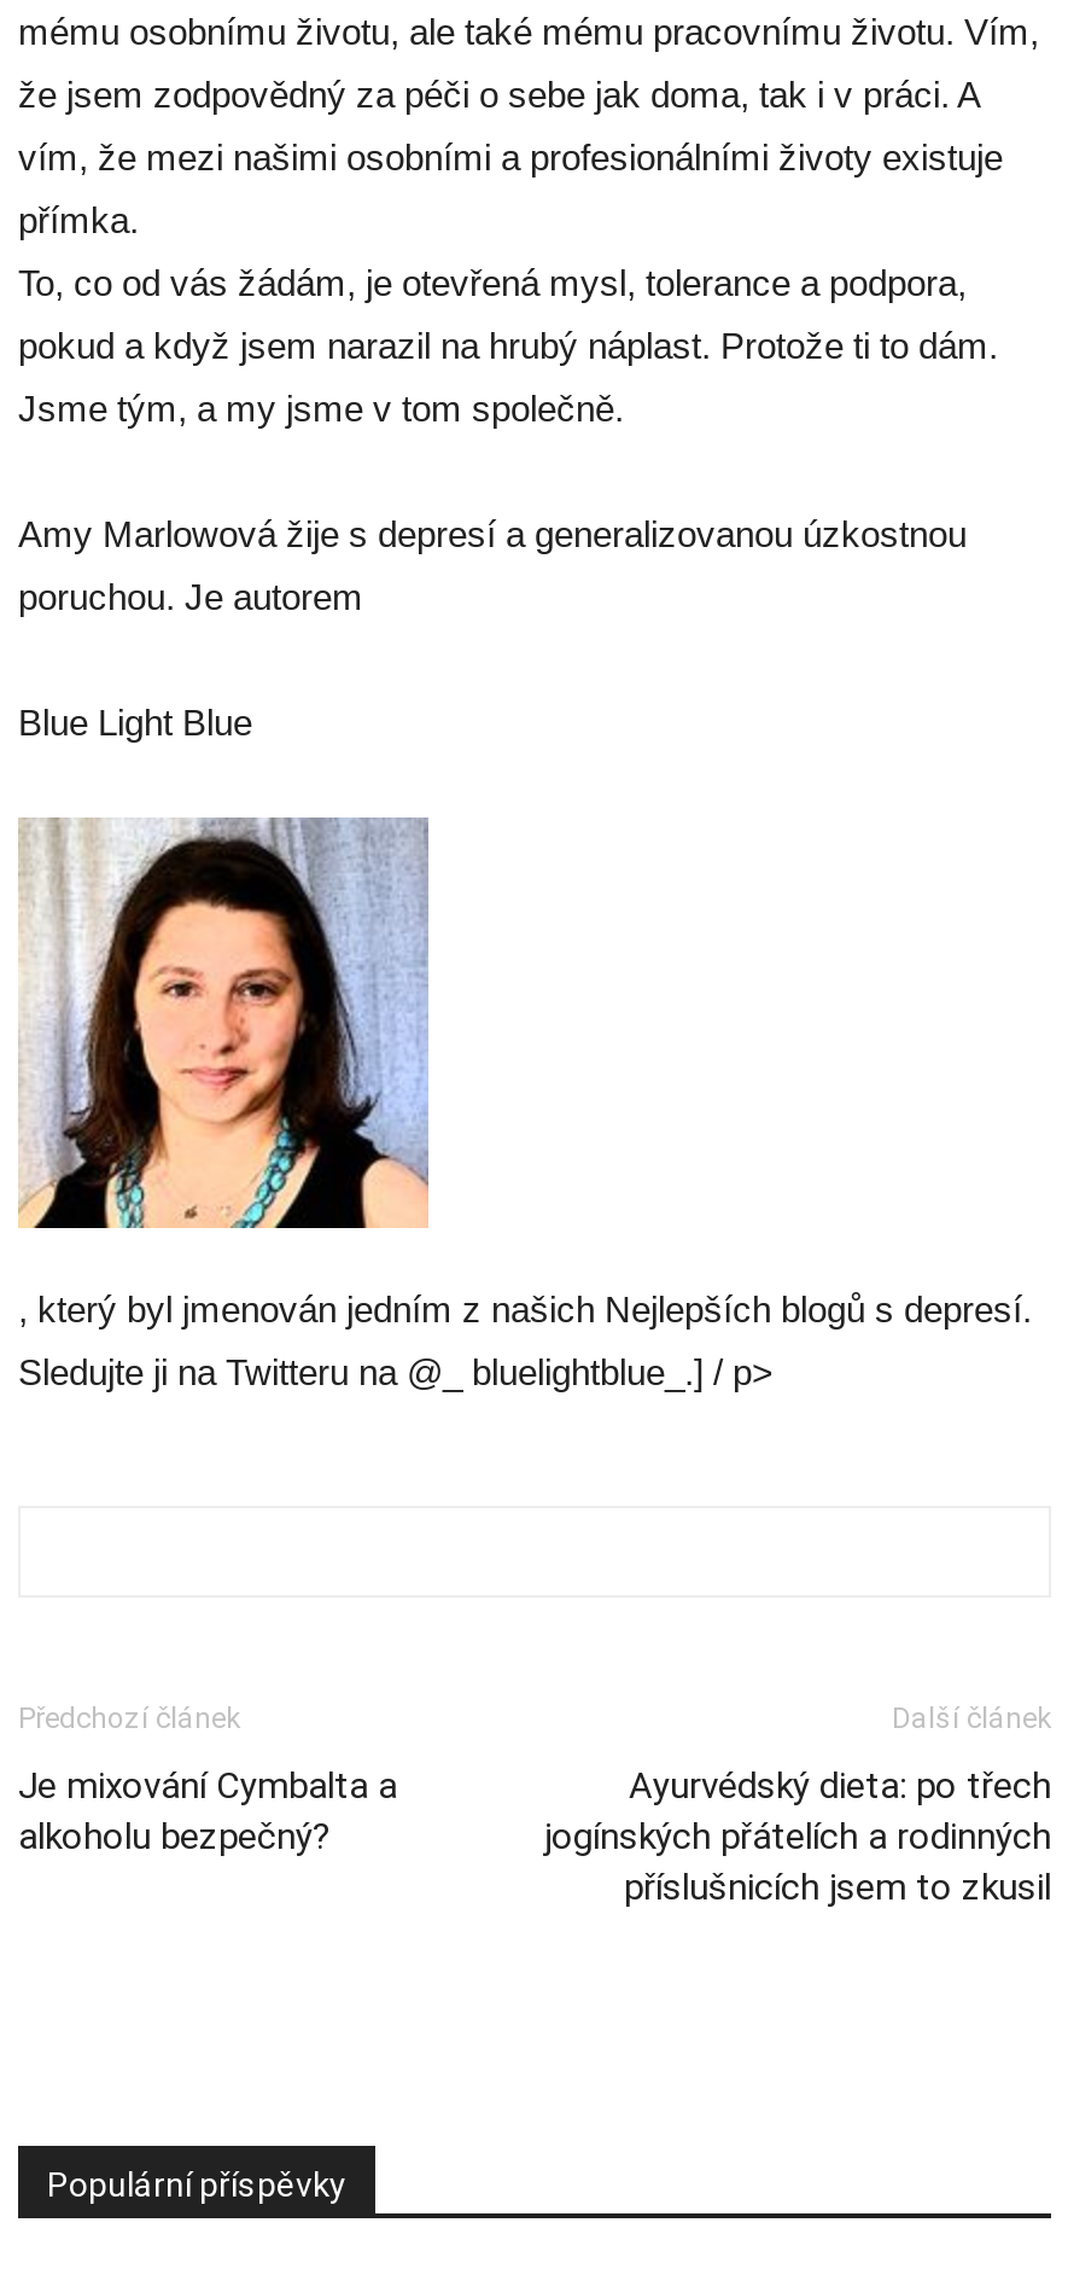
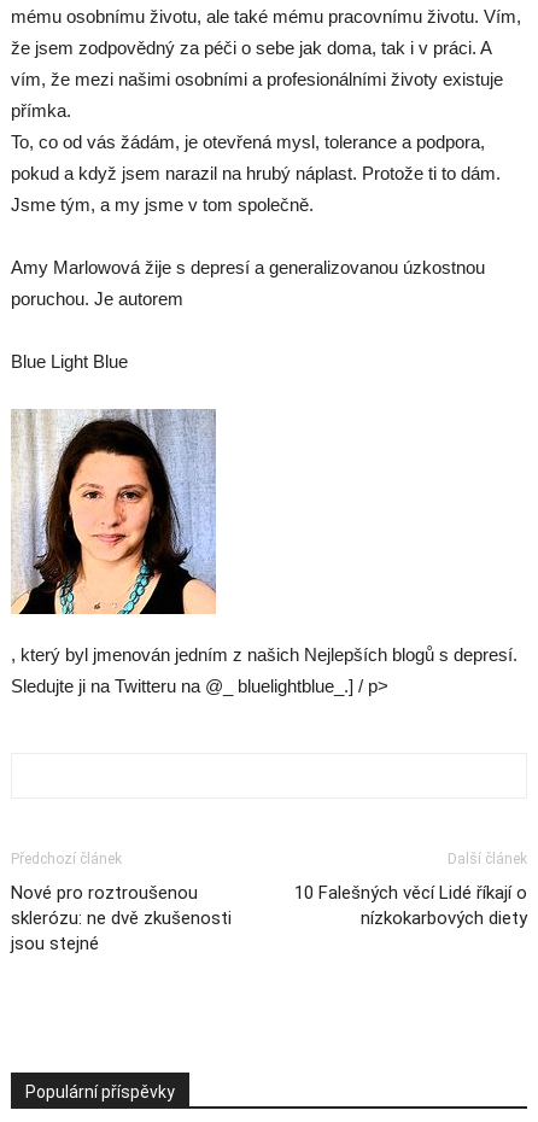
- Je mixování Cymbalta a
- alkoholu bezpečný?
+ Nové pro roztroušenou
+ sklerózu: ne dvě zkušenosti
+ jsou stejné

- Ayurvédský dieta: po třech
- jogínských přátelích a rodinných
- příslušnicích jsem to zkusil
+ 10 Falešných věcí Lidé říkají o
+ nízkokarbových diety
